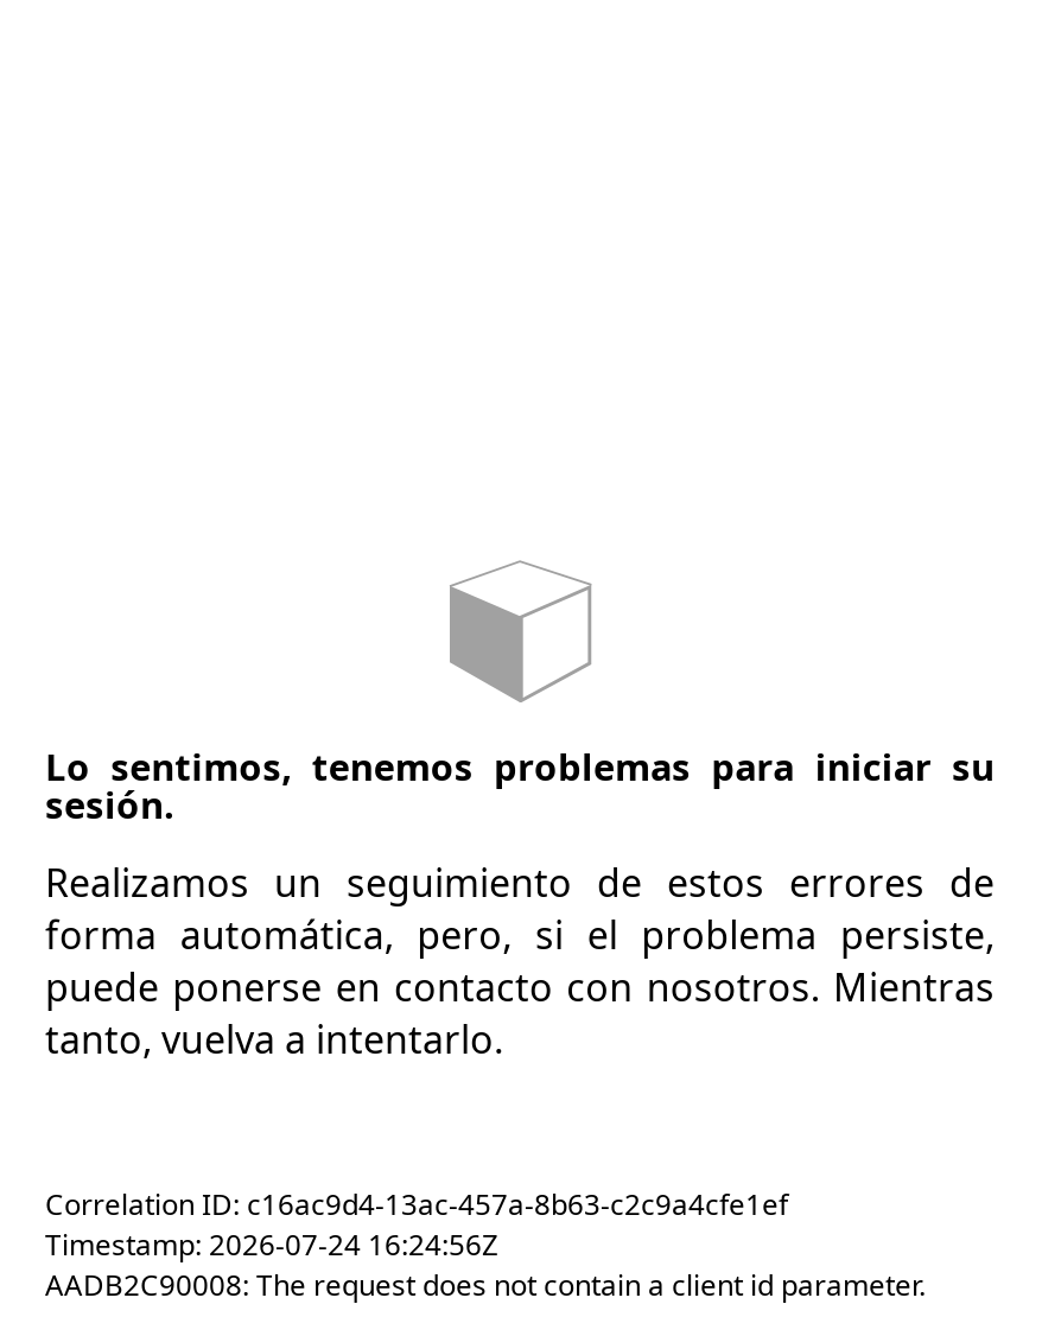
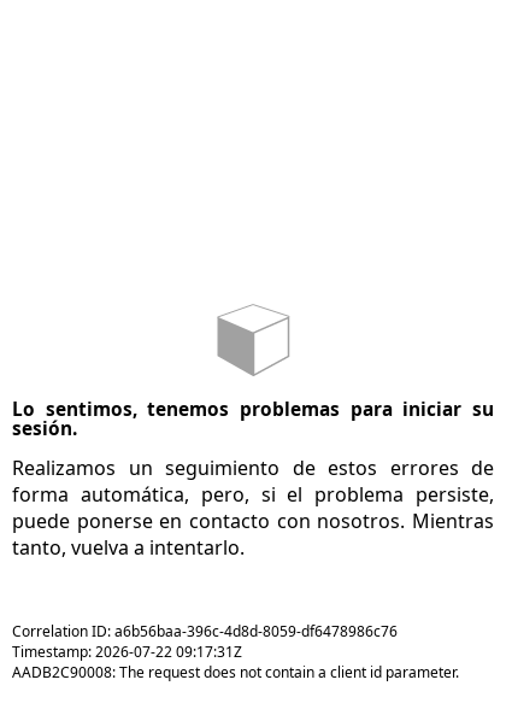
- Correlation ID: c16ac9d4-13ac-457a-8b63-c2c9a4cfe1ef
+ Correlation ID: a6b56baa-396c-4d8d-8059-df6478986c76

- Timestamp: 2026-07-24 16:24:56Z
+ Timestamp: 2026-07-22 09:17:31Z
